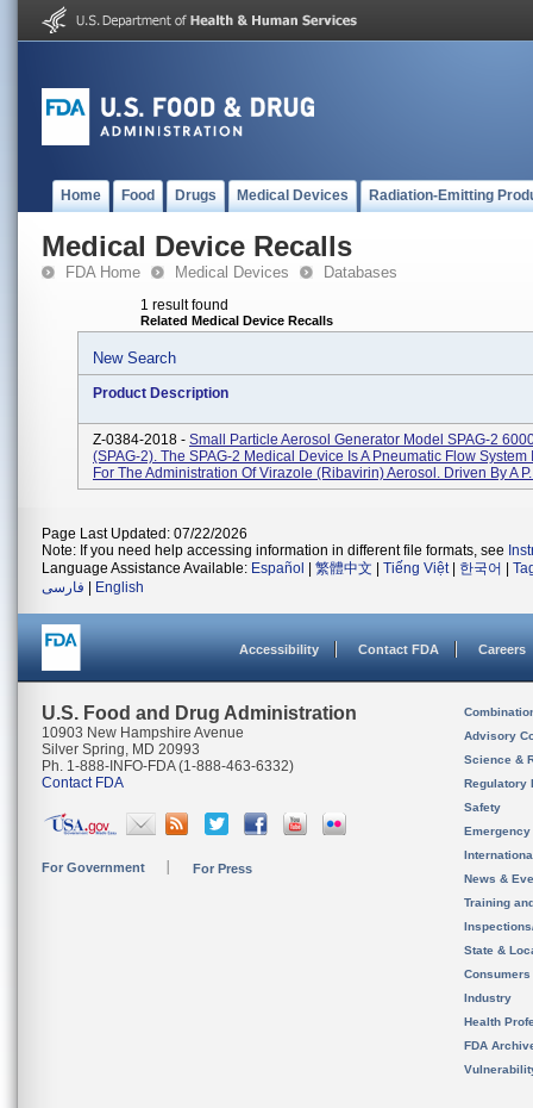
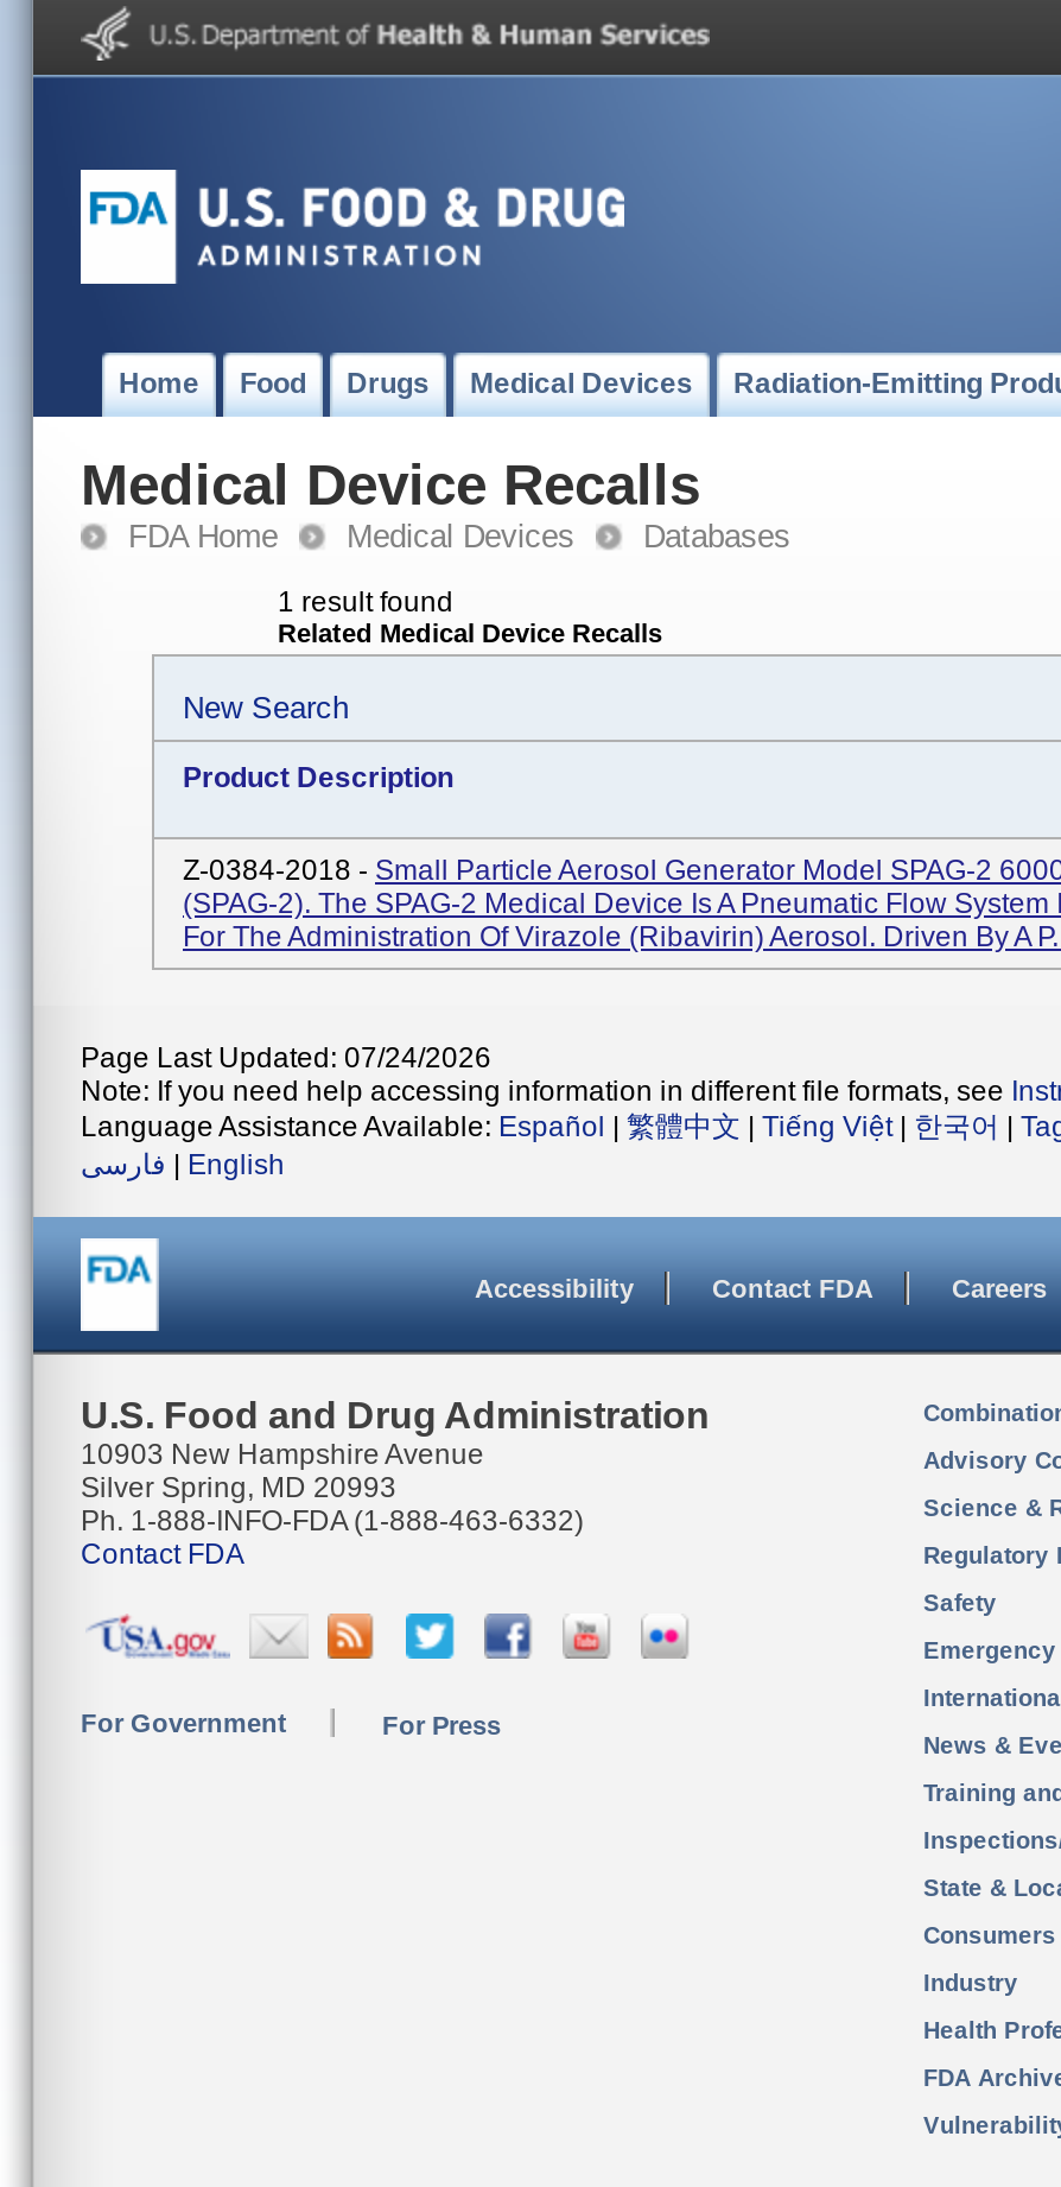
- Page Last Updated: 07/22/2026
+ Page Last Updated: 07/24/2026
